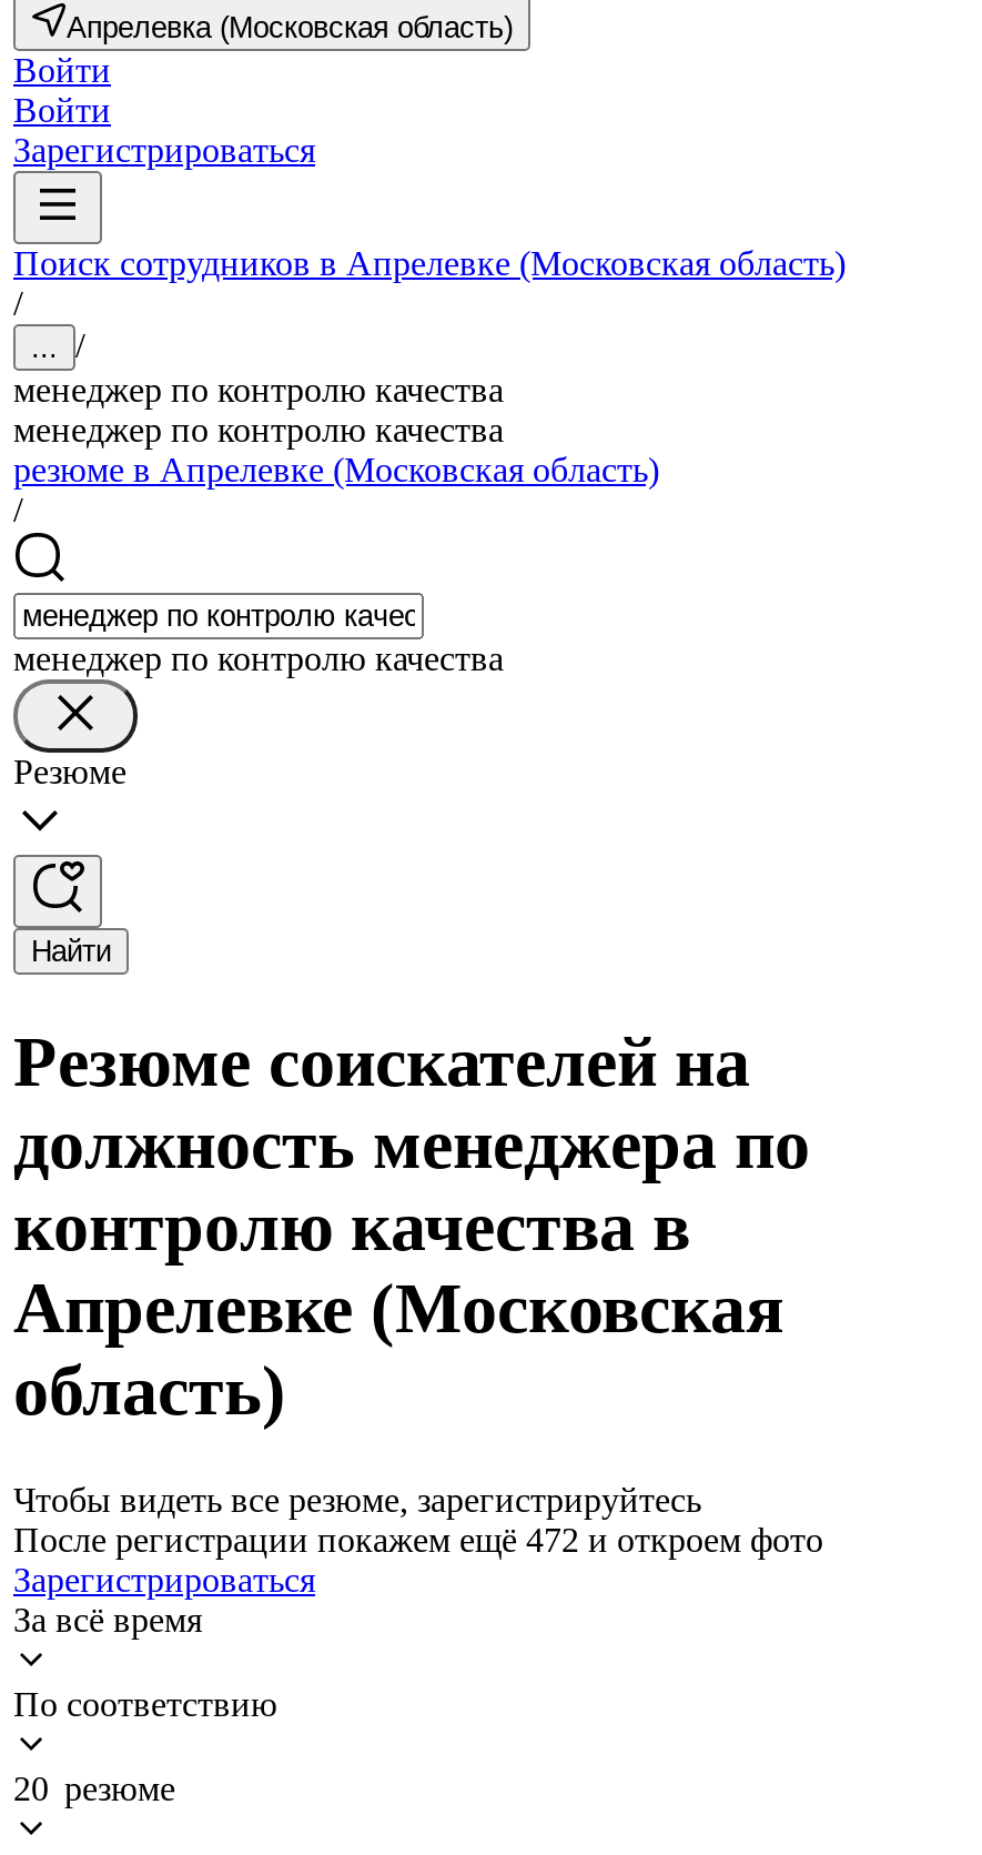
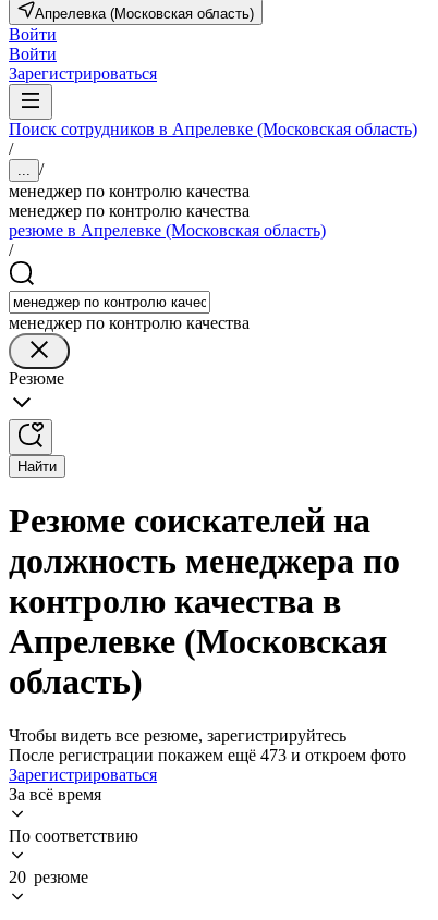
- После регистрации покажем ещё 472 и откроем фото
+ После регистрации покажем ещё 473 и откроем фото
